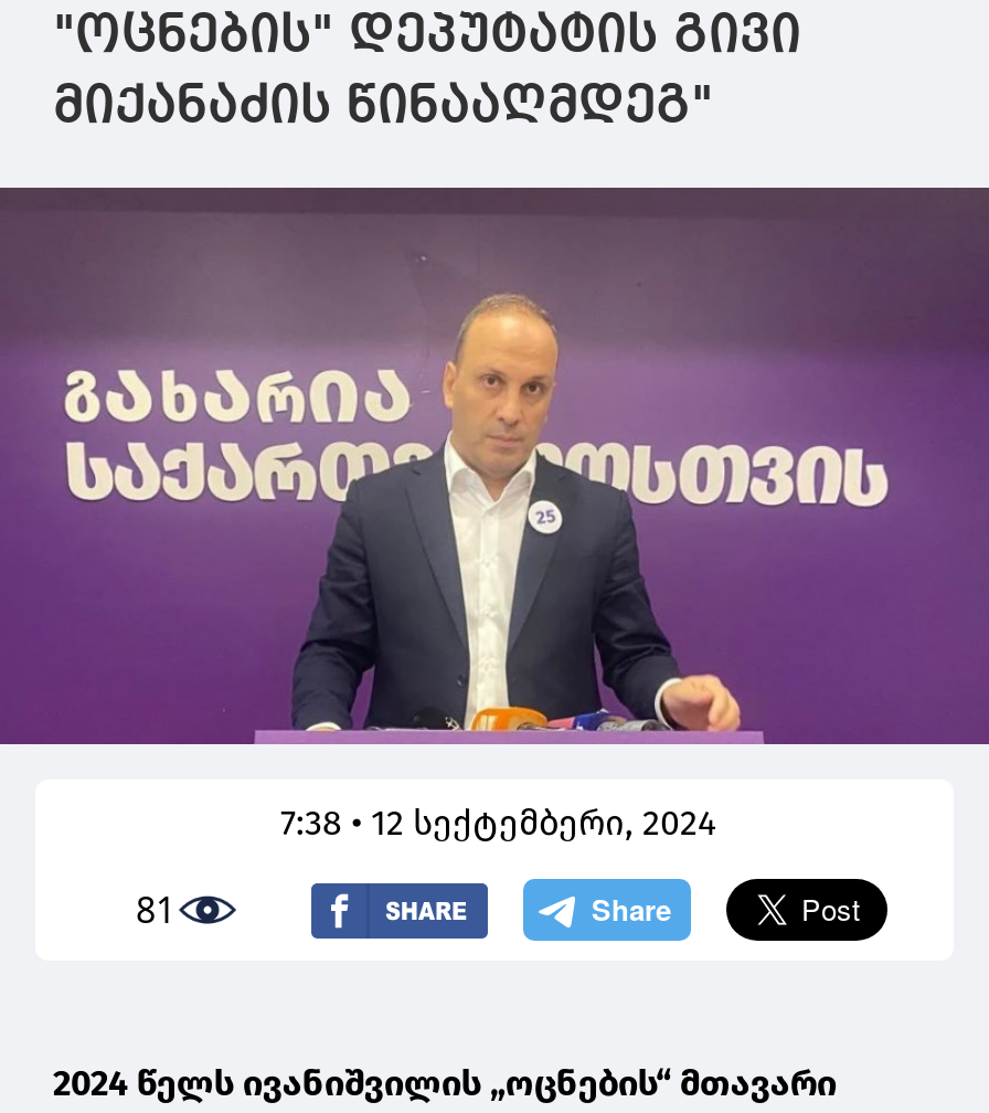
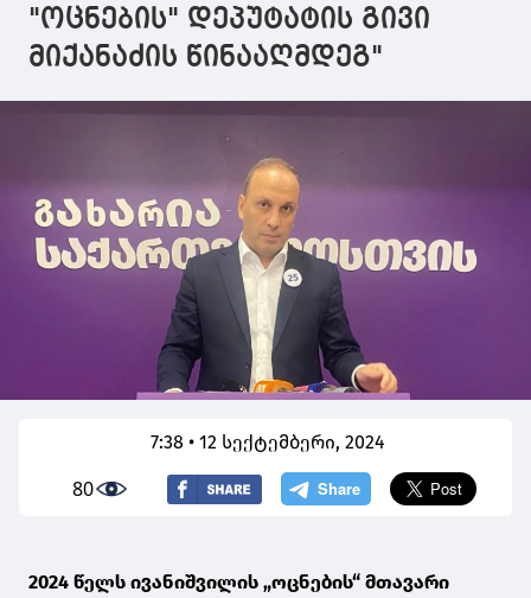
- 81
+ 80
